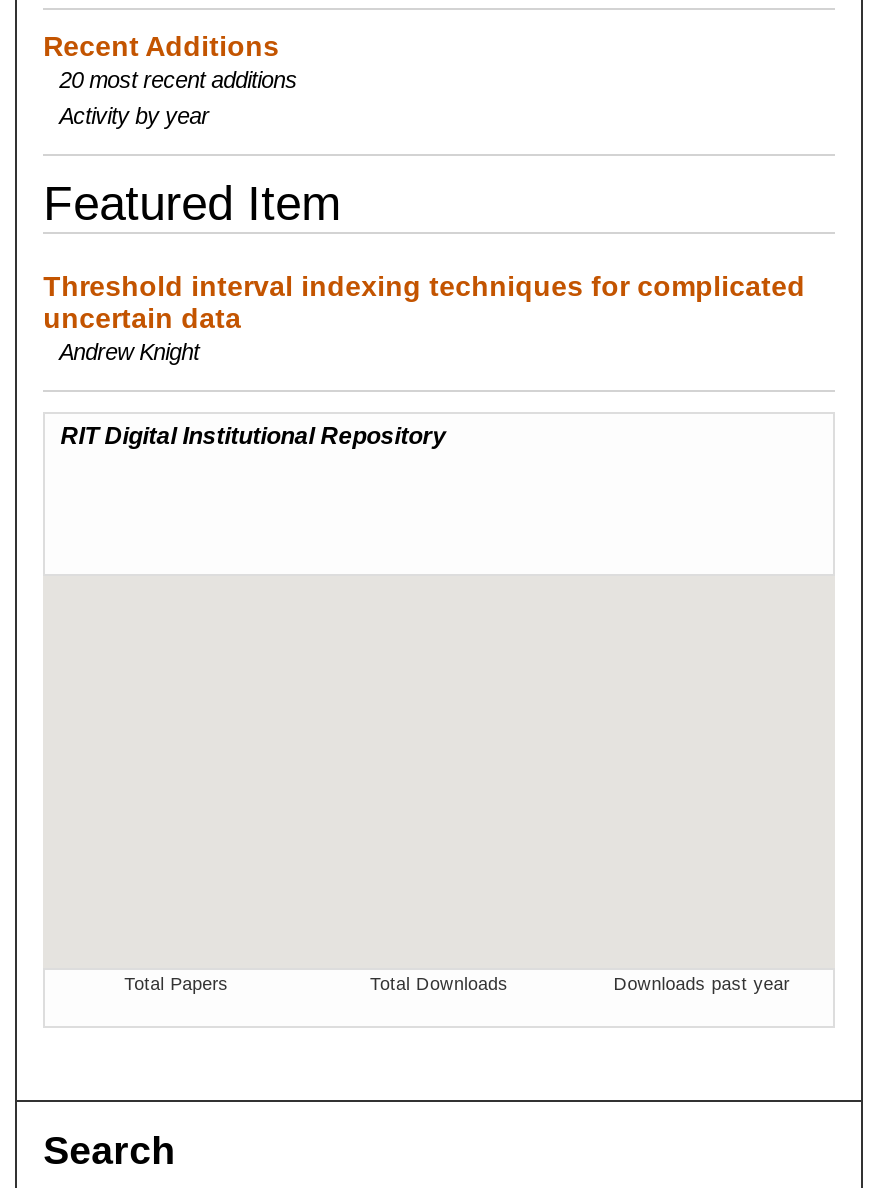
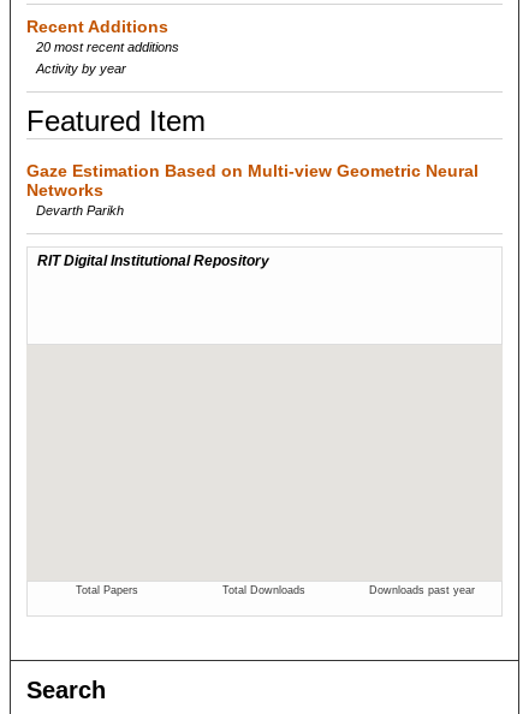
- Threshold interval indexing techniques for complicated
- uncertain data
- Andrew Knight
+ Gaze Estimation Based on Multi-view Geometric Neural
+ Networks
+ Devarth Parikh
